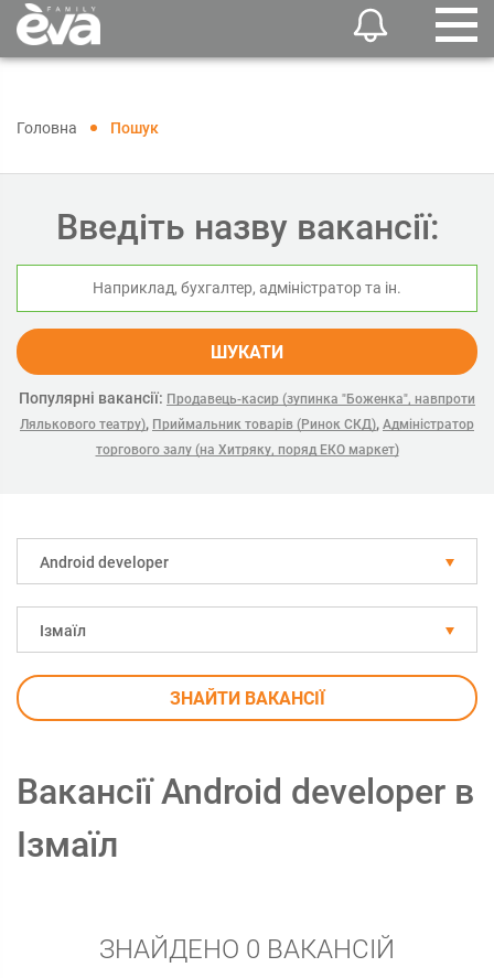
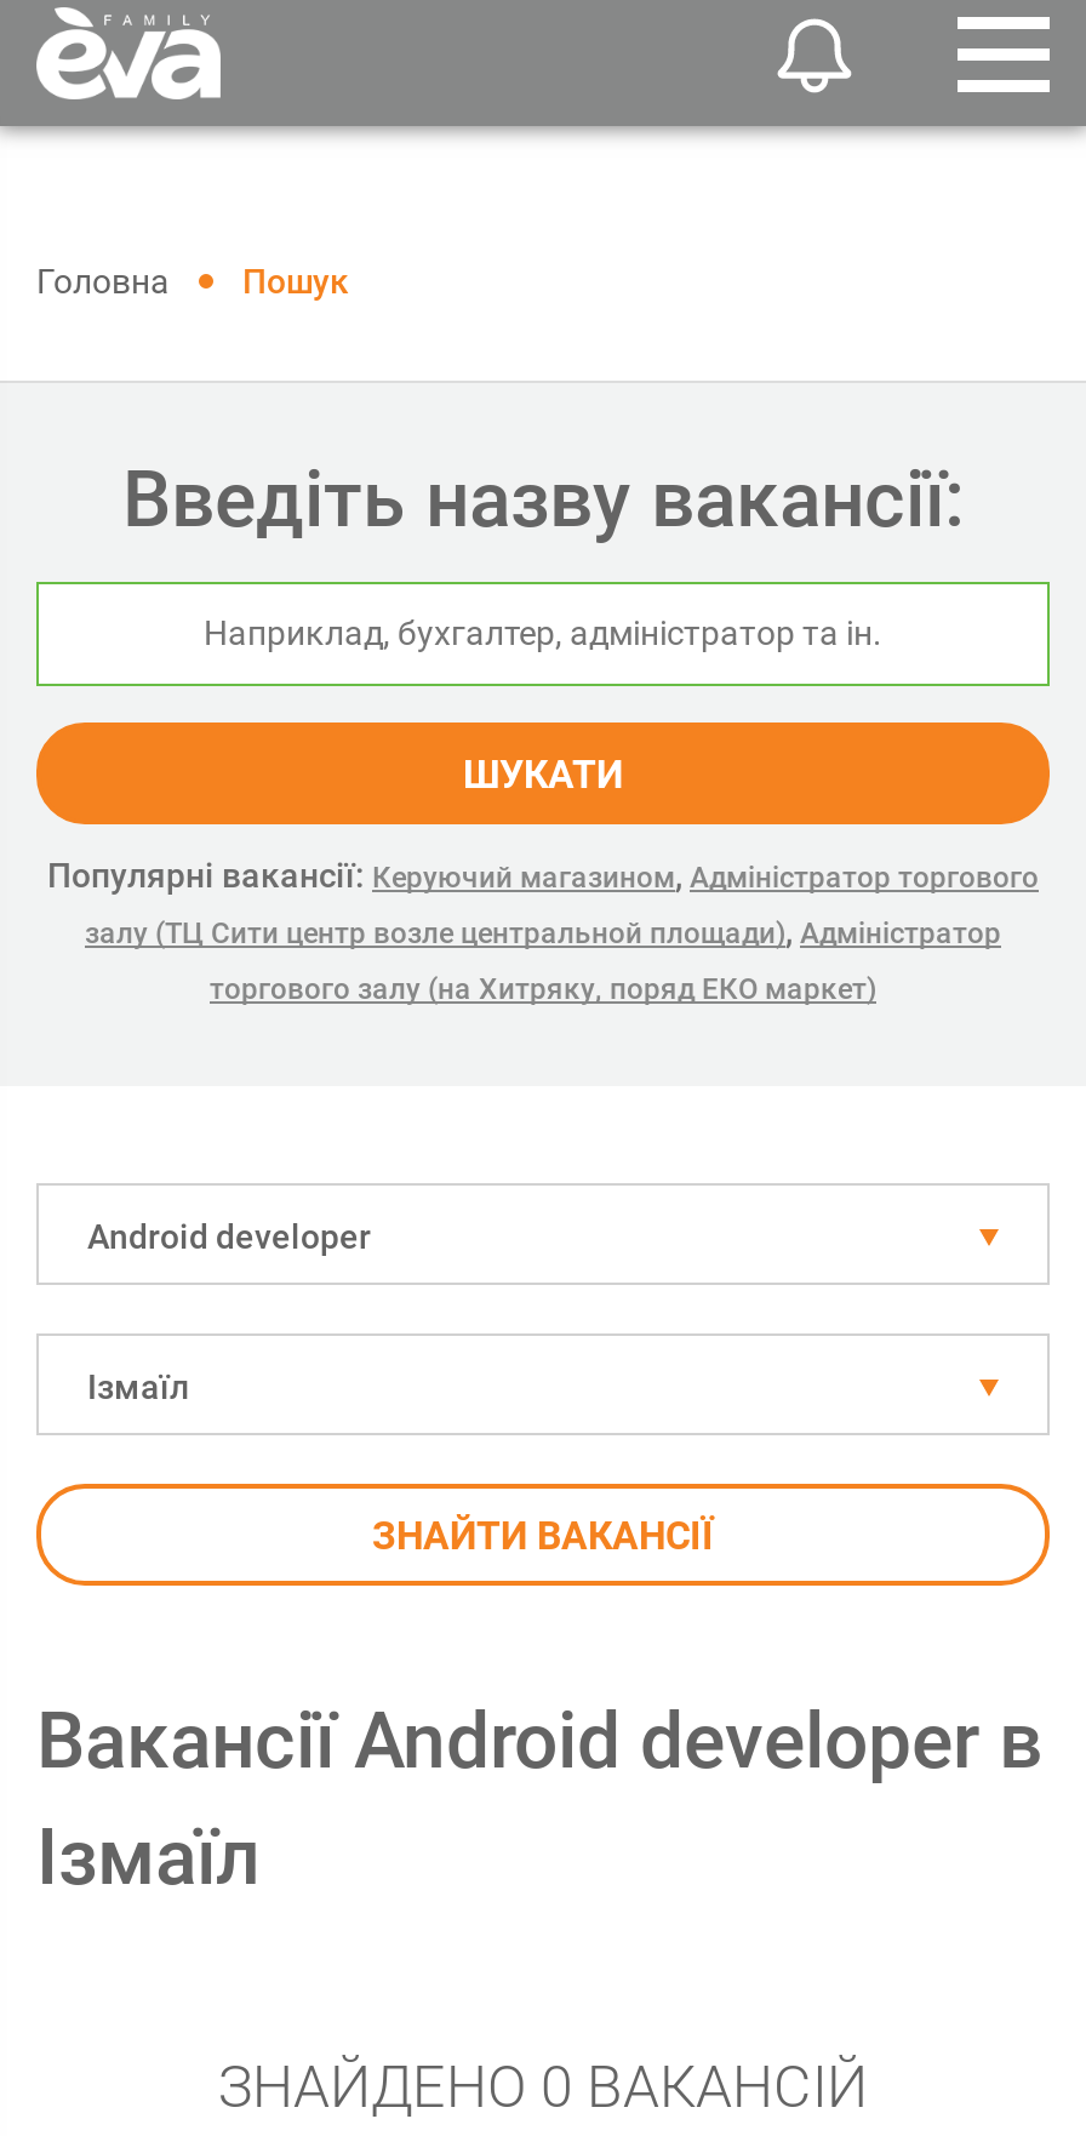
- Популярні вакансії: Продавець-касир (зупинка "Боженка", навпроти
- Лялькового театру), Приймальник товарів (Ринок СКД), Адміністратор
+ Популярні вакансії: Керуючий магазином, Адміністратор торгового
+ залу (ТЦ Сити центр возле центральной площади), Адміністратор
